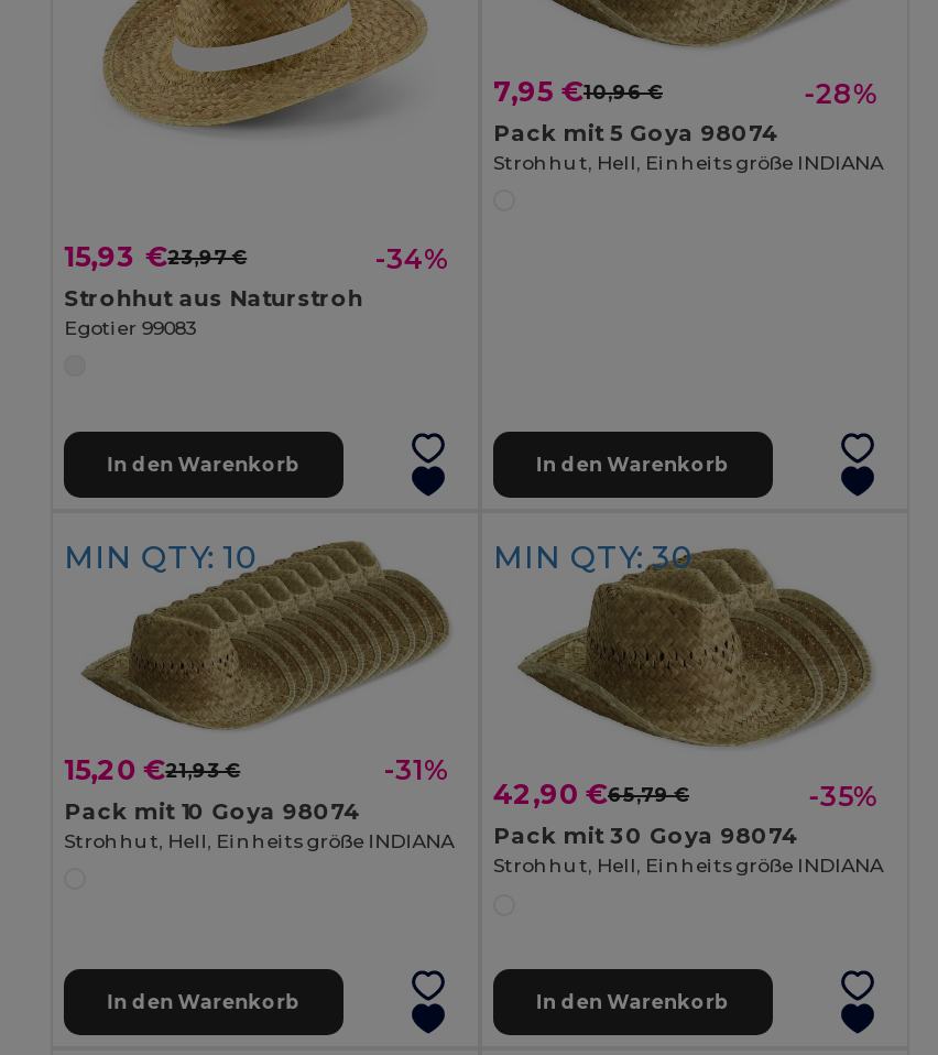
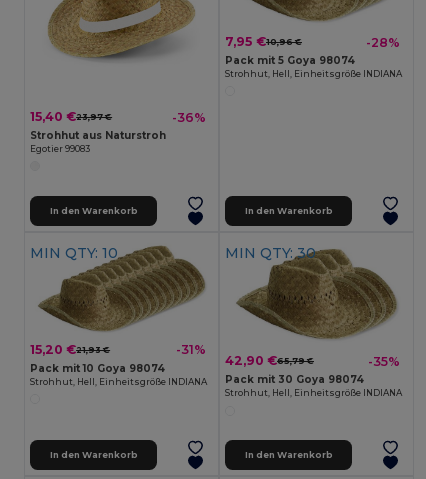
- 15,93 €23,97 €
+ 15,40 €23,97 €

- -34%
+ -36%
